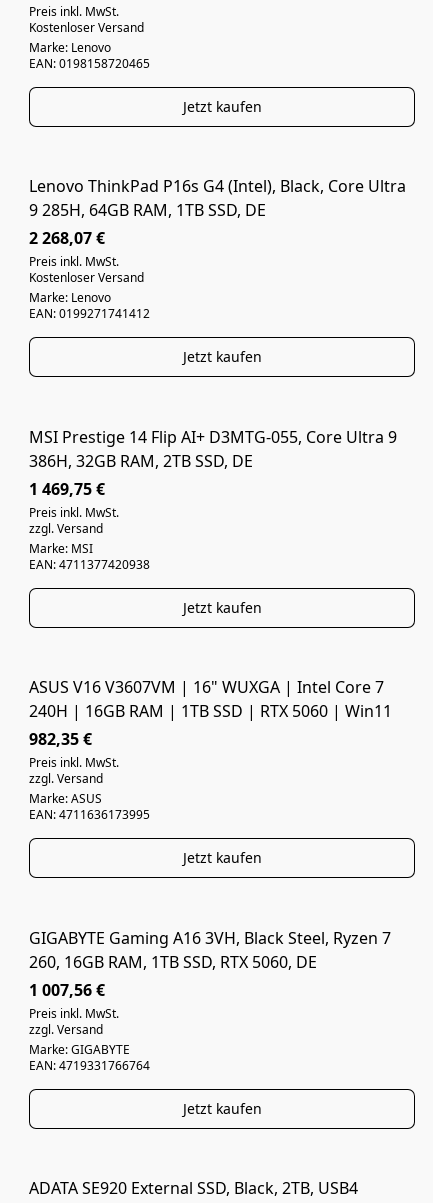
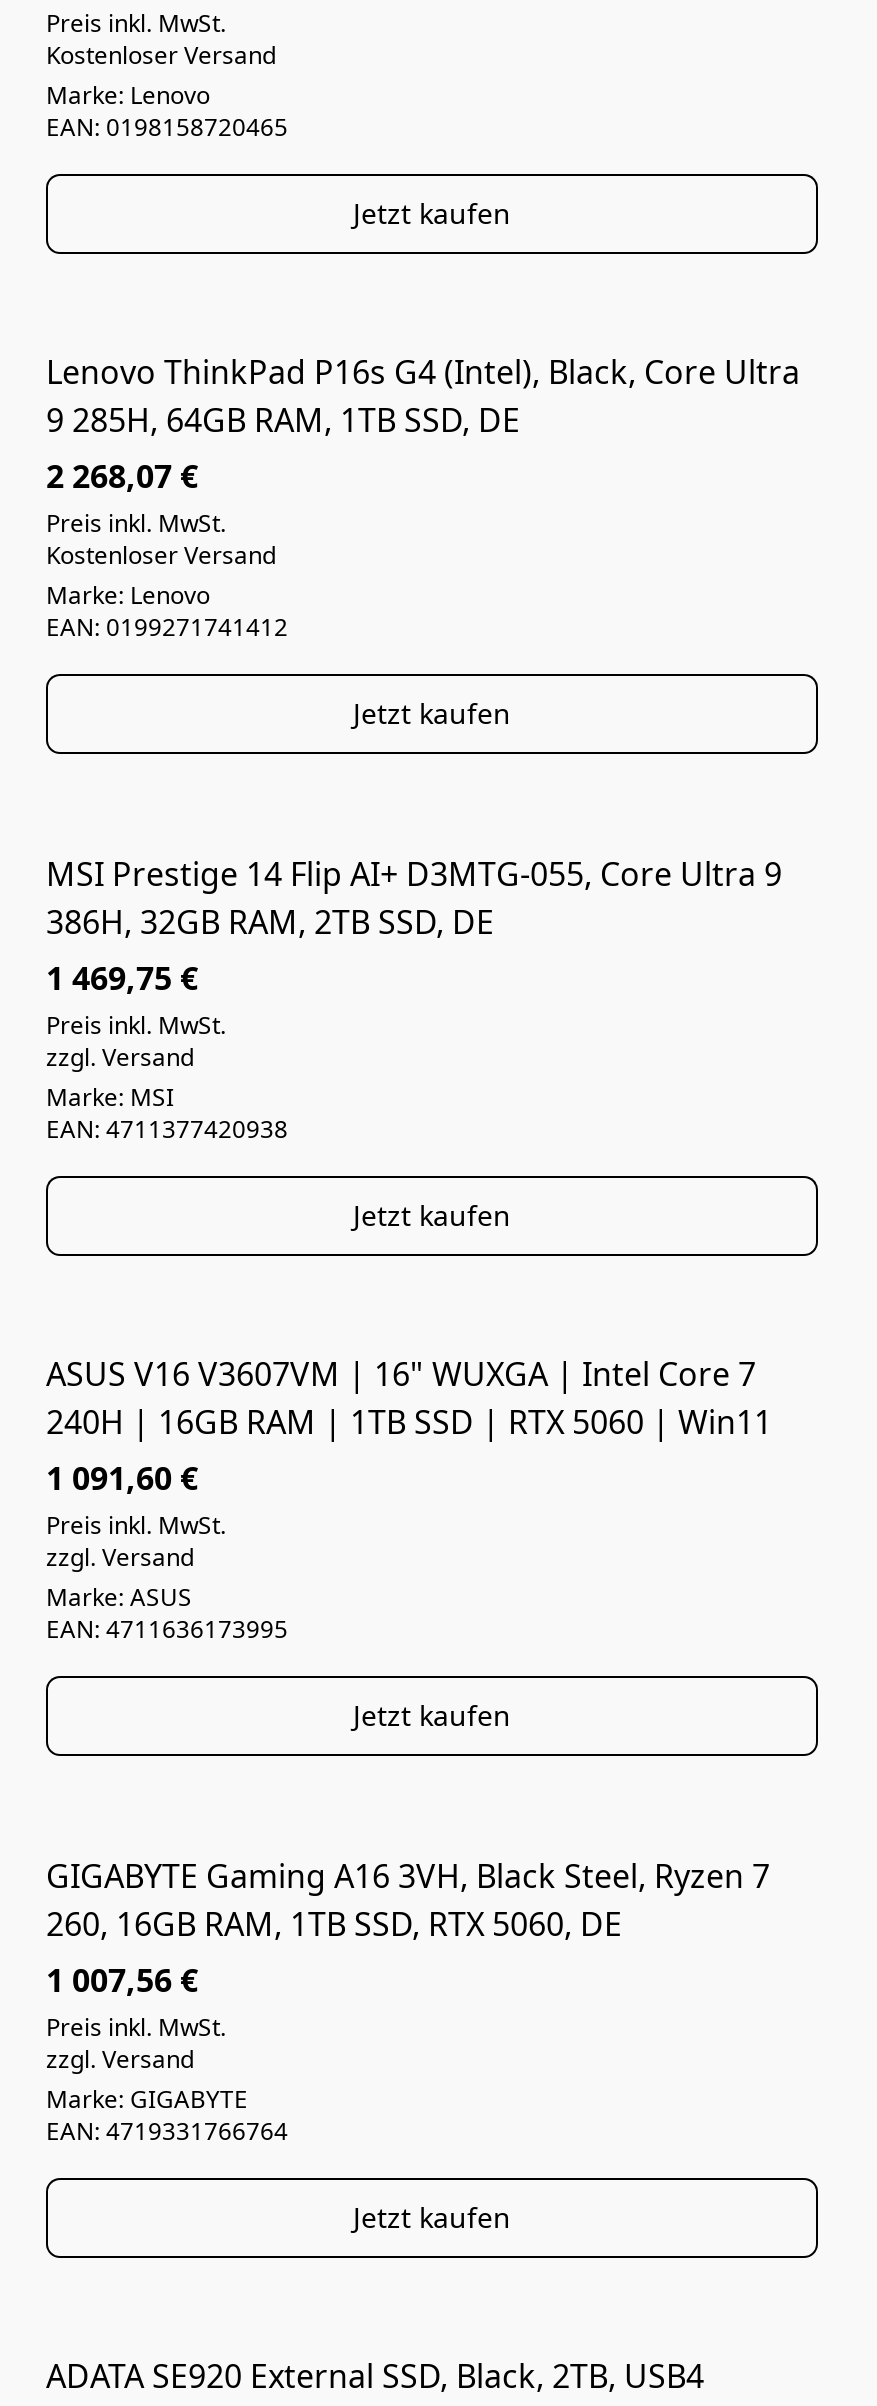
- 982,35 €
+ 1 091,60 €
